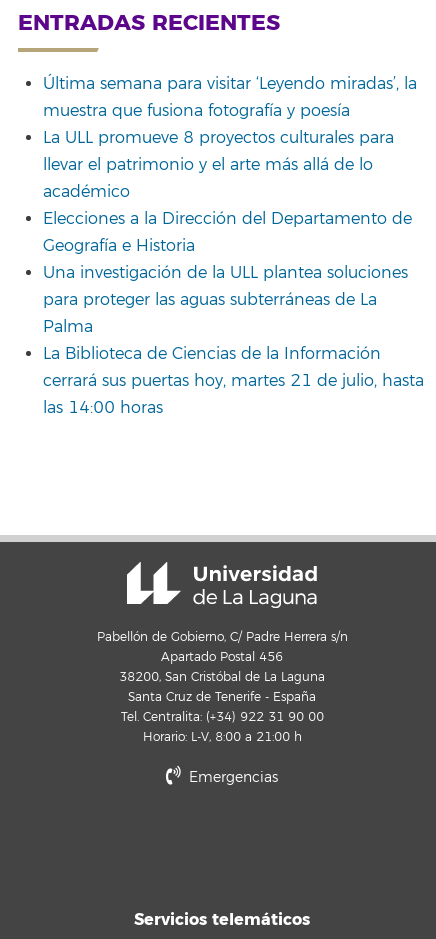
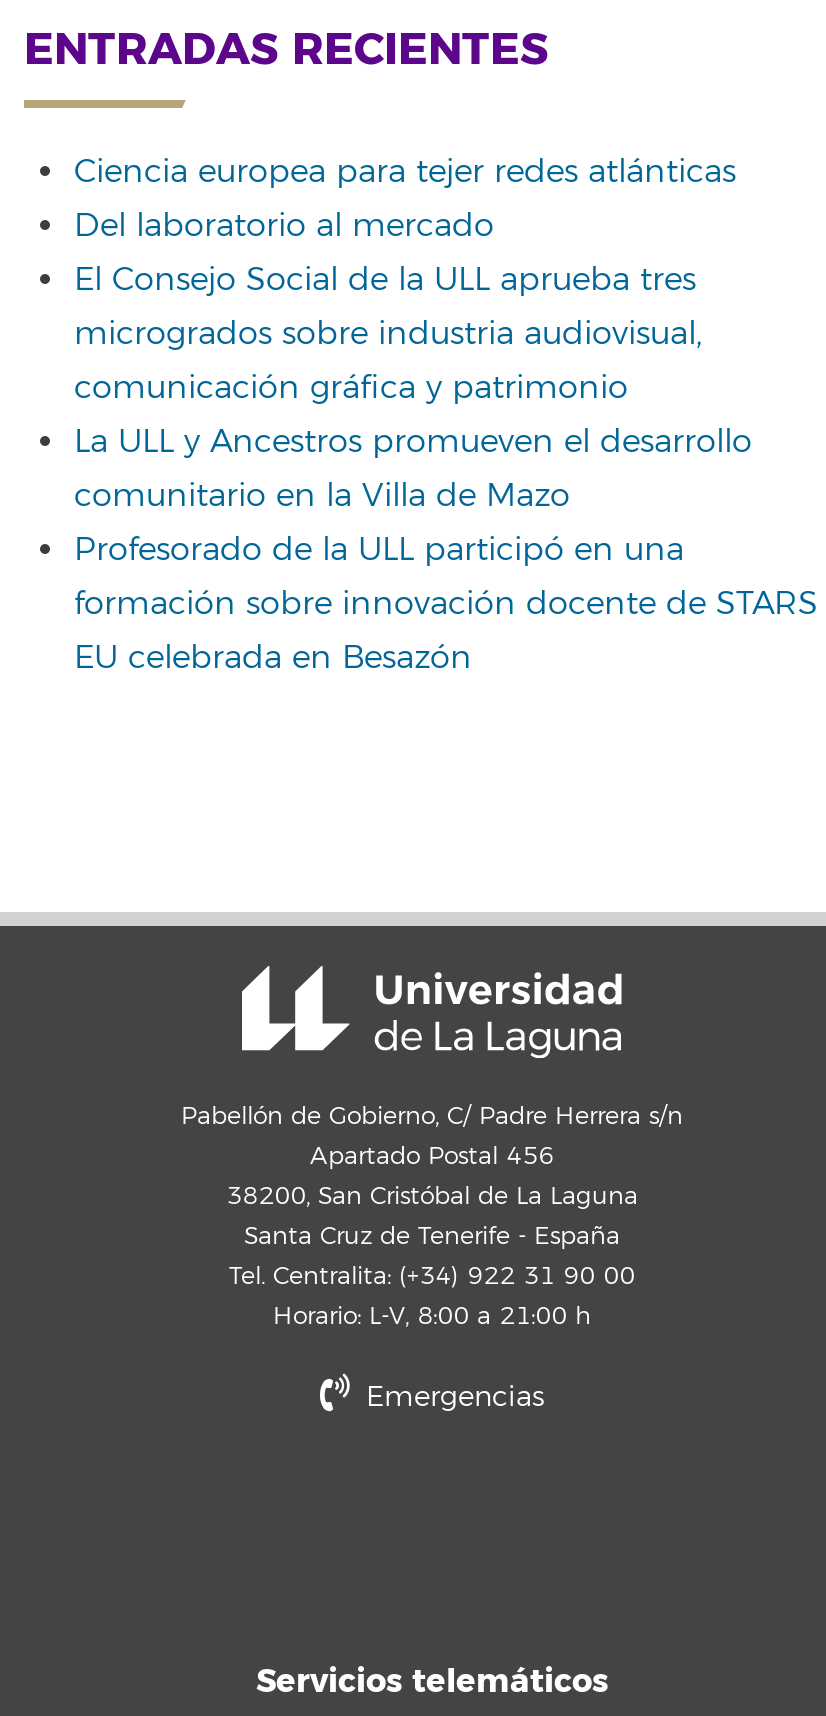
- Última semana para visitar ‘Leyendo miradas’, la
- muestra que fusiona fotografía y poesía
- La ULL promueve 8 proyectos culturales para
- llevar el patrimonio y el arte más allá de lo
- académico
- Elecciones a la Dirección del Departamento de
- Geografía e Historia
- Una investigación de la ULL plantea soluciones
- para proteger las aguas subterráneas de La
- Palma
- La Biblioteca de Ciencias de la Información
- cerrará sus puertas hoy, martes 21 de julio, hasta
- las 14:00 horas
+ Ciencia europea para tejer redes atlánticas
+ Del laboratorio al mercado
+ El Consejo Social de la ULL aprueba tres
+ microgrados sobre industria audiovisual,
+ comunicación gráfica y patrimonio
+ La ULL y Ancestros promueven el desarrollo
+ comunitario en la Villa de Mazo
+ Profesorado de la ULL participó en una
+ formación sobre innovación docente de STARS
+ EU celebrada en Besazón
